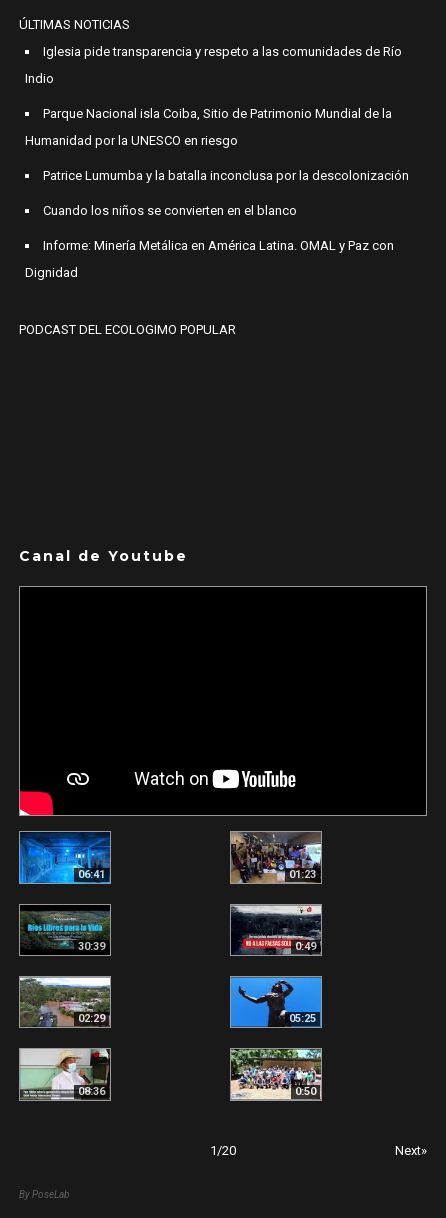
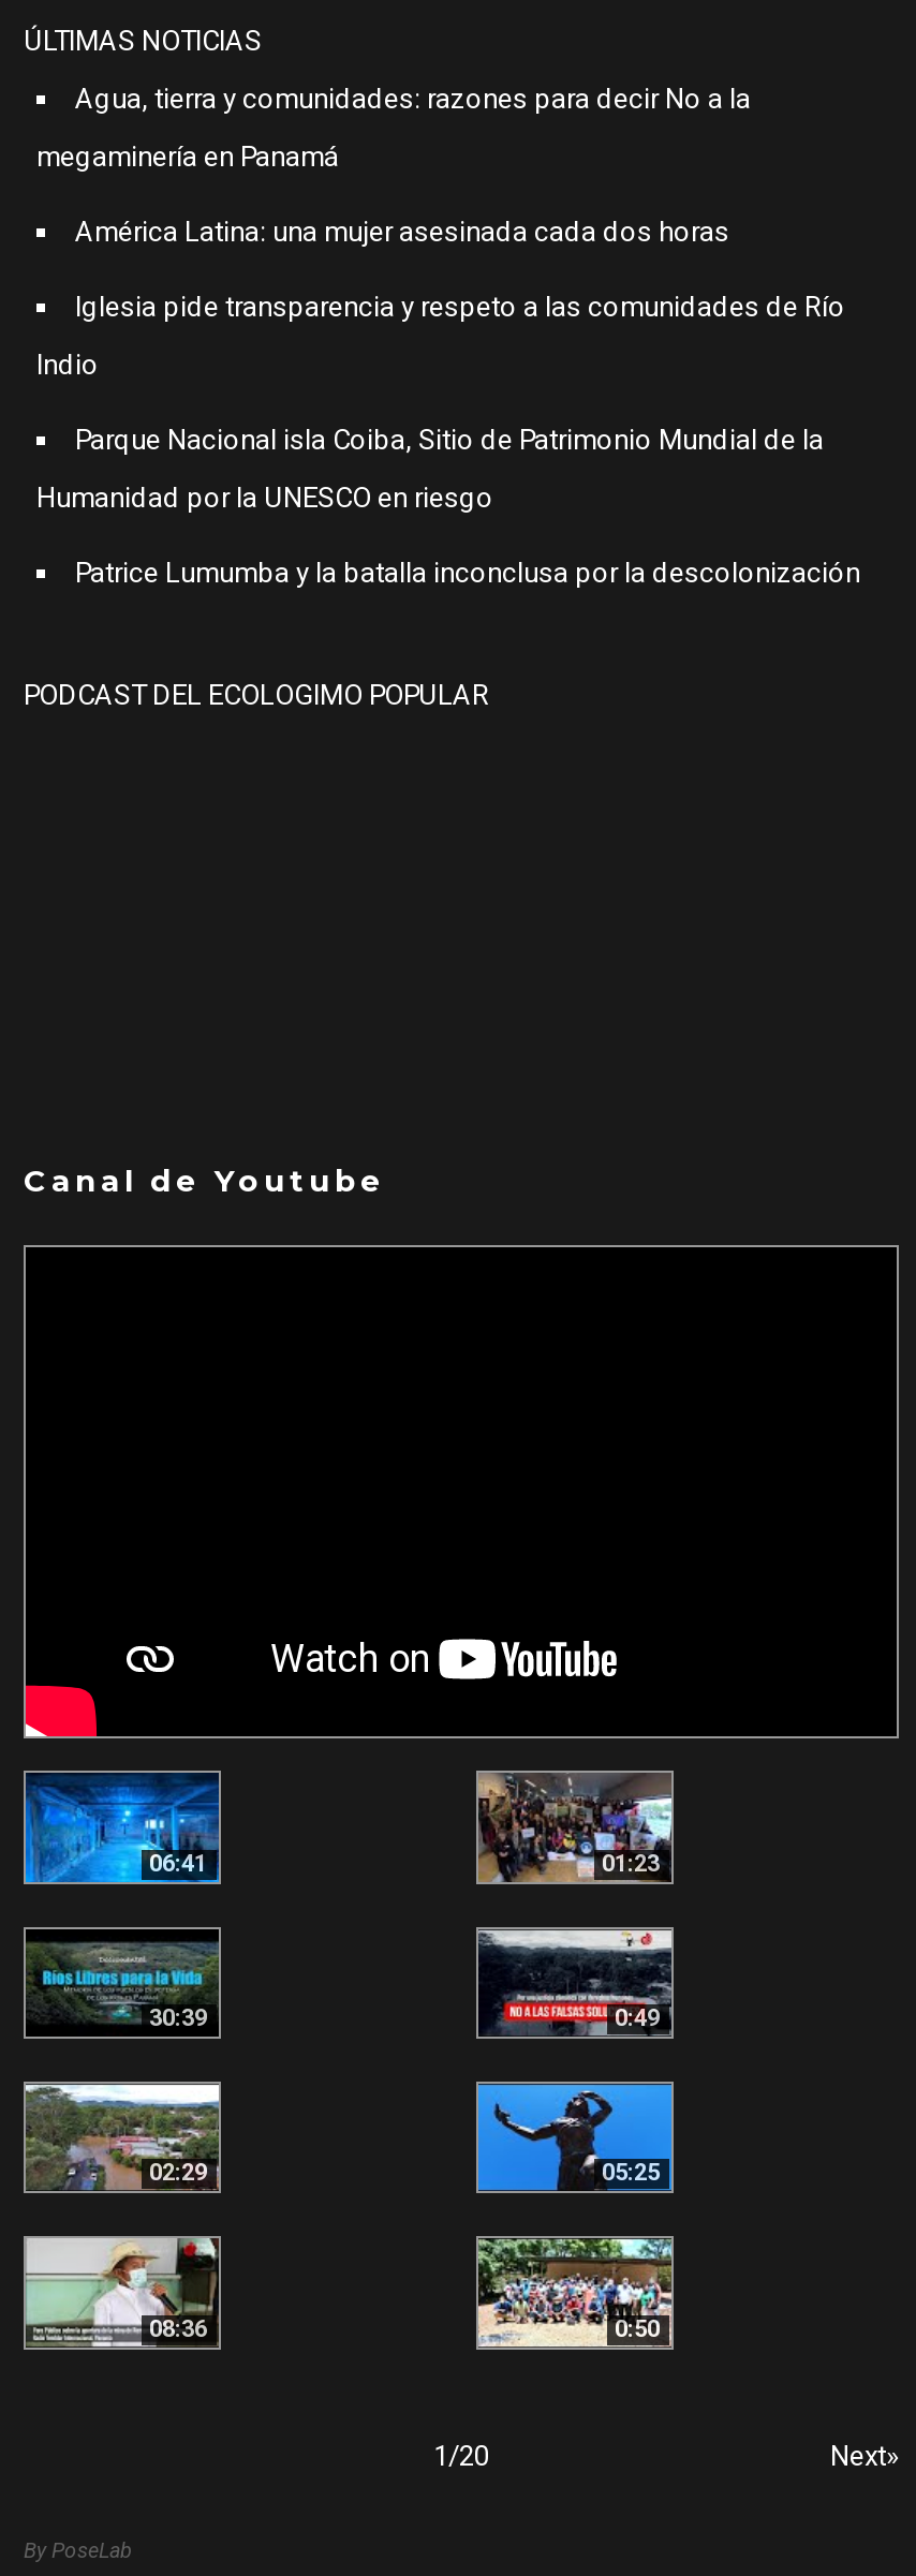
+ Agua, tierra y comunidades: razones para decir No a la
+ megaminería en Panamá
+ América Latina: una mujer asesinada cada dos horas

moved down: Iglesia pide transparencia y respeto a las comunidades de Río | Indio | Parque Nacional isla Coiba, Sitio de Patrimonio Mundial de la | Humanidad por la UNESCO en riesgo | Patrice Lumumba y la batalla inconclusa por la descolonización

- Cuando los niños se convierten en el blanco
- Informe: Minería Metálica en América Latina. OMAL y Paz con
- Dignidad
